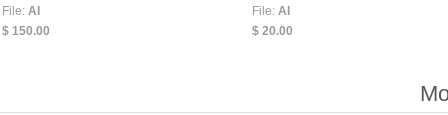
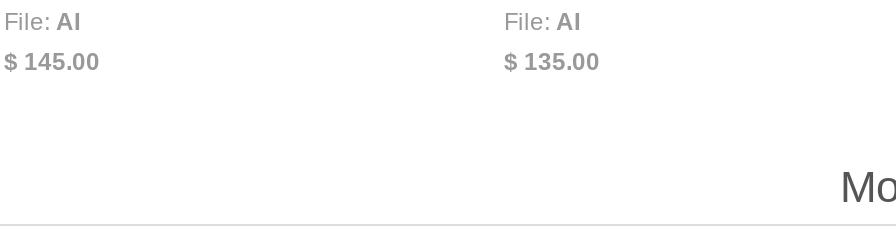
- $ 150.00
+ $ 145.00

- $ 20.00
+ $ 135.00
